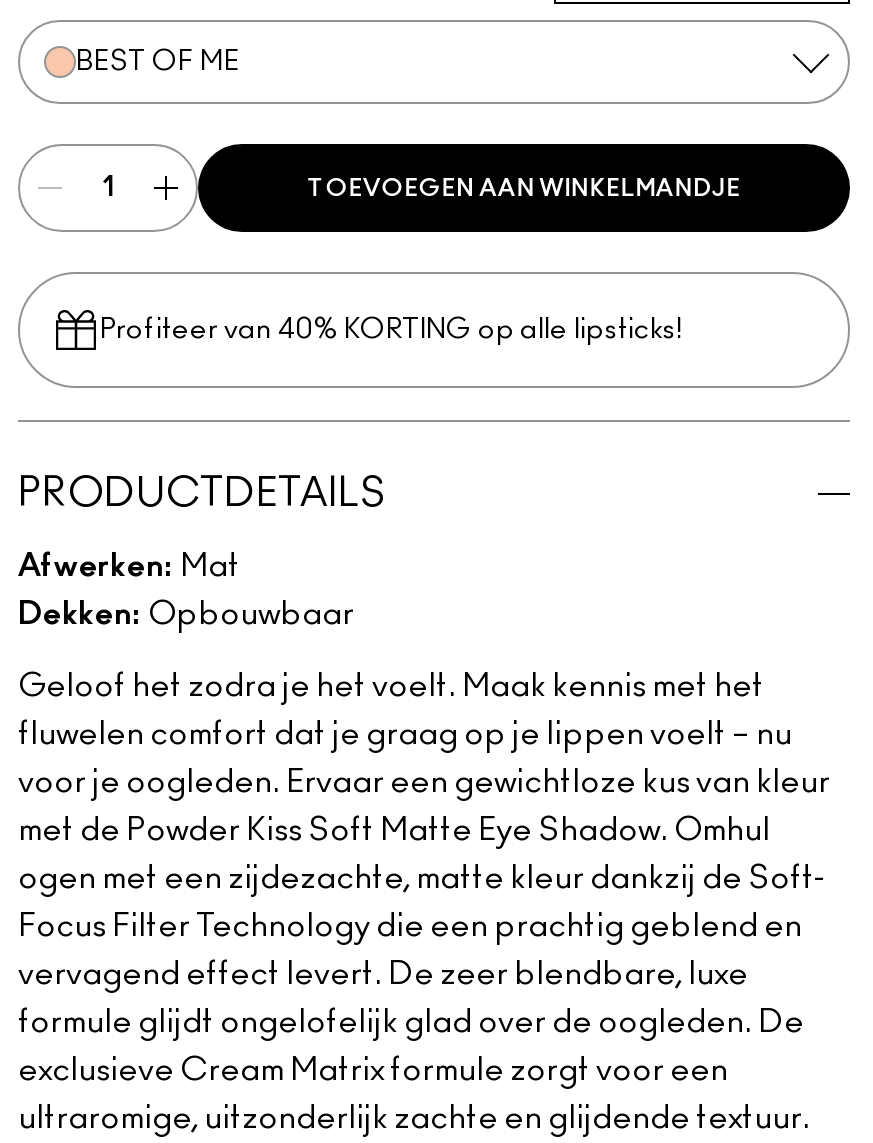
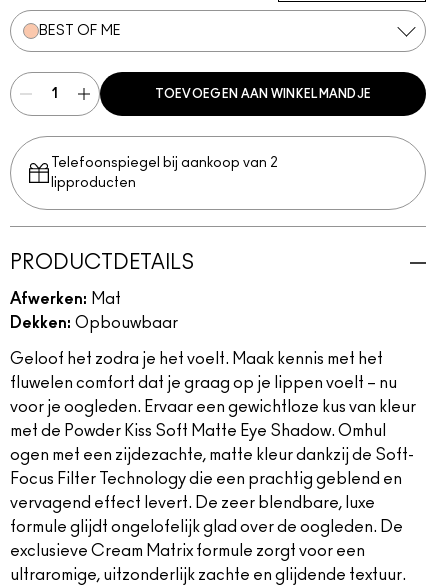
- Profiteer van 40% KORTING op alle lipsticks!
+ Telefoonspiegel bij aankoop van 2
+ lipproducten
